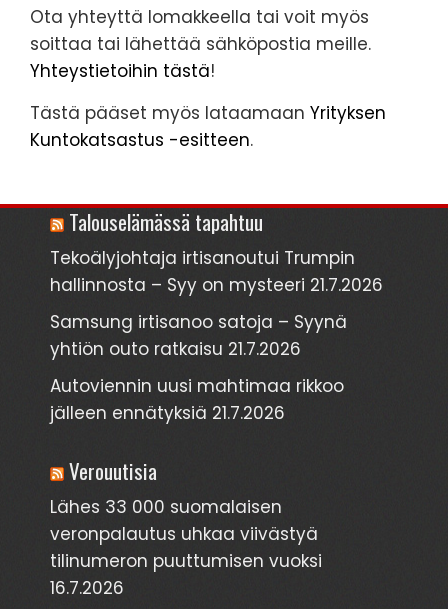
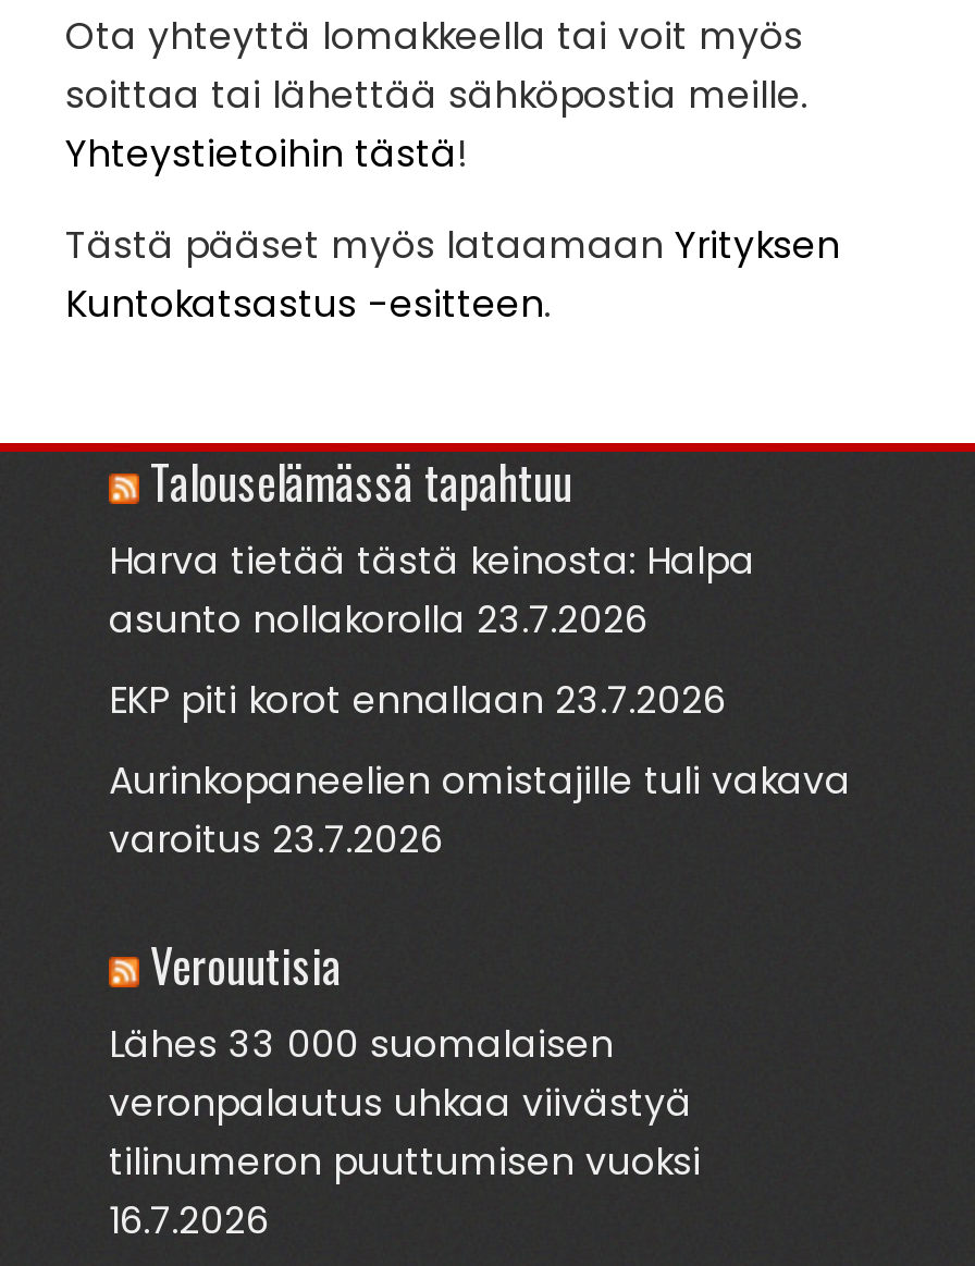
- Tekoälyjohtaja irtisanoutui Trumpin
- hallinnosta – Syy on mysteeri 21.7.2026
+ Harva tietää tästä keinosta: Halpa
+ asunto nollakorolla 23.7.2026

- Samsung irtisanoo satoja – Syynä
- yhtiön outo ratkaisu 21.7.2026
+ EKP piti korot ennallaan 23.7.2026

- Autoviennin uusi mahtimaa rikkoo
- jälleen ennätyksiä 21.7.2026
+ Aurinkopaneelien omistajille tuli vakava
+ varoitus 23.7.2026
